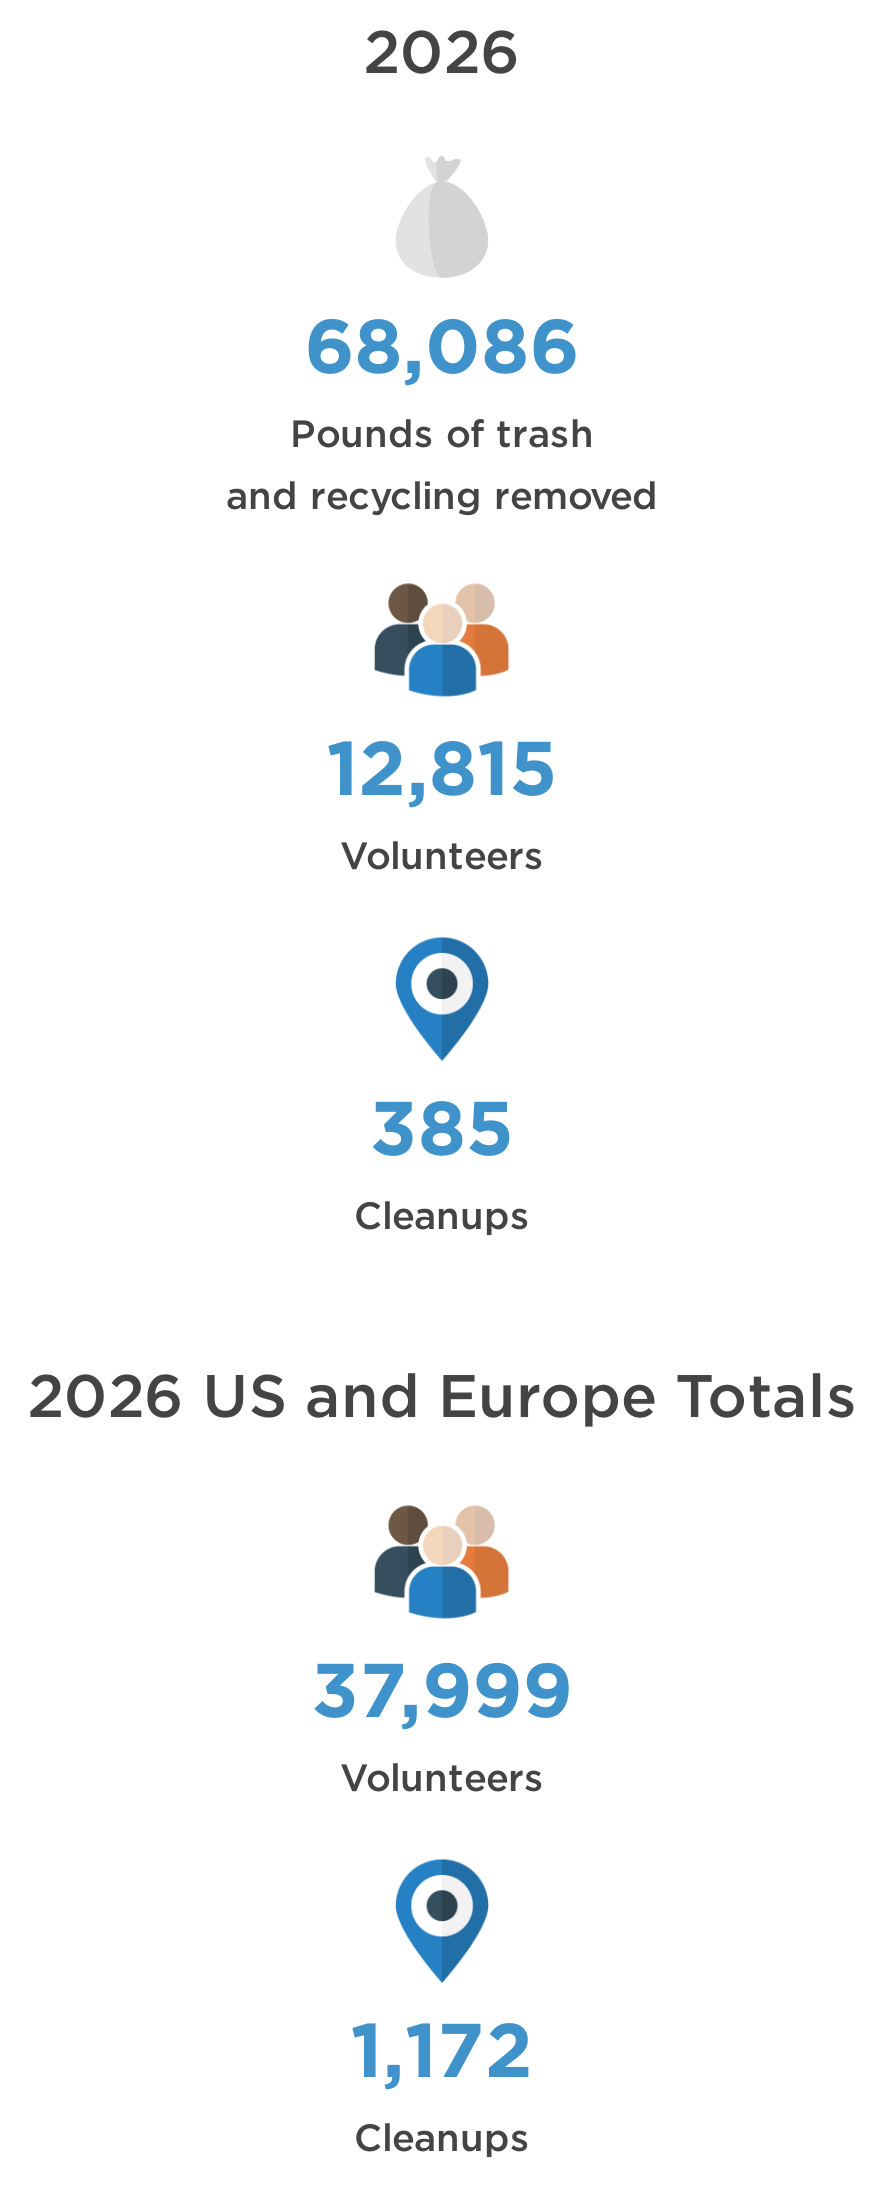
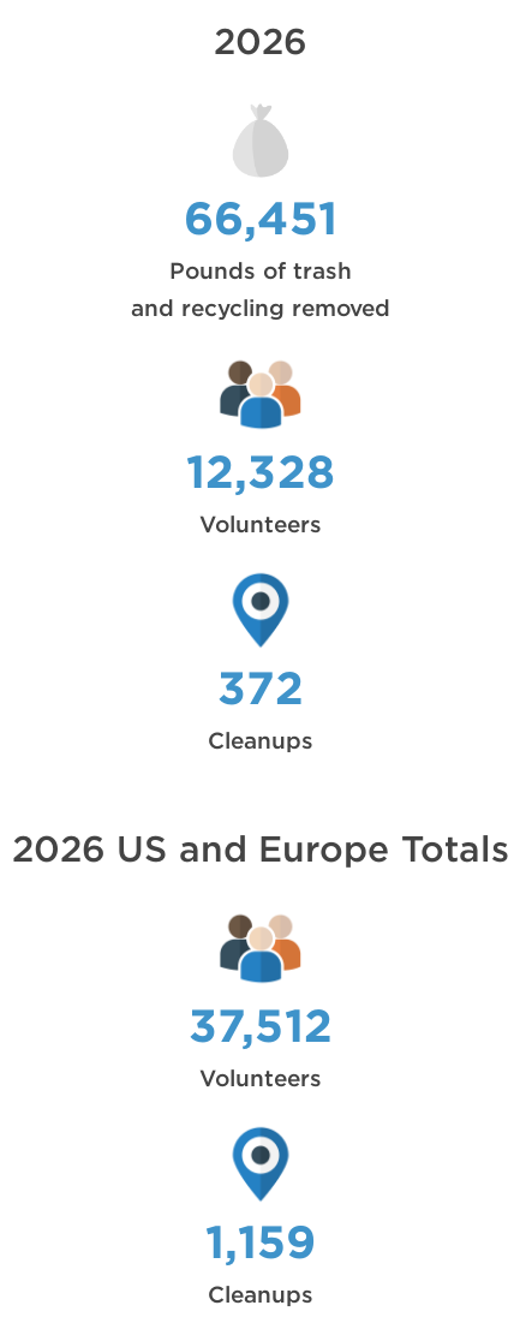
- 68,086
+ 66,451

- 12,815
+ 12,328

- 385
+ 372

- 37,999
+ 37,512

- 1,172
+ 1,159
